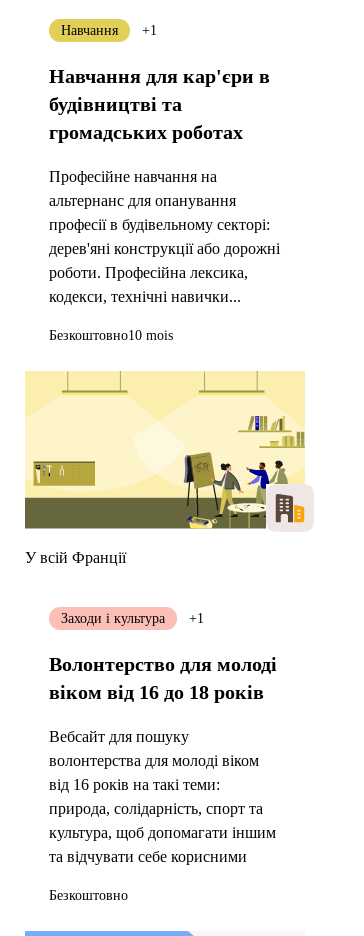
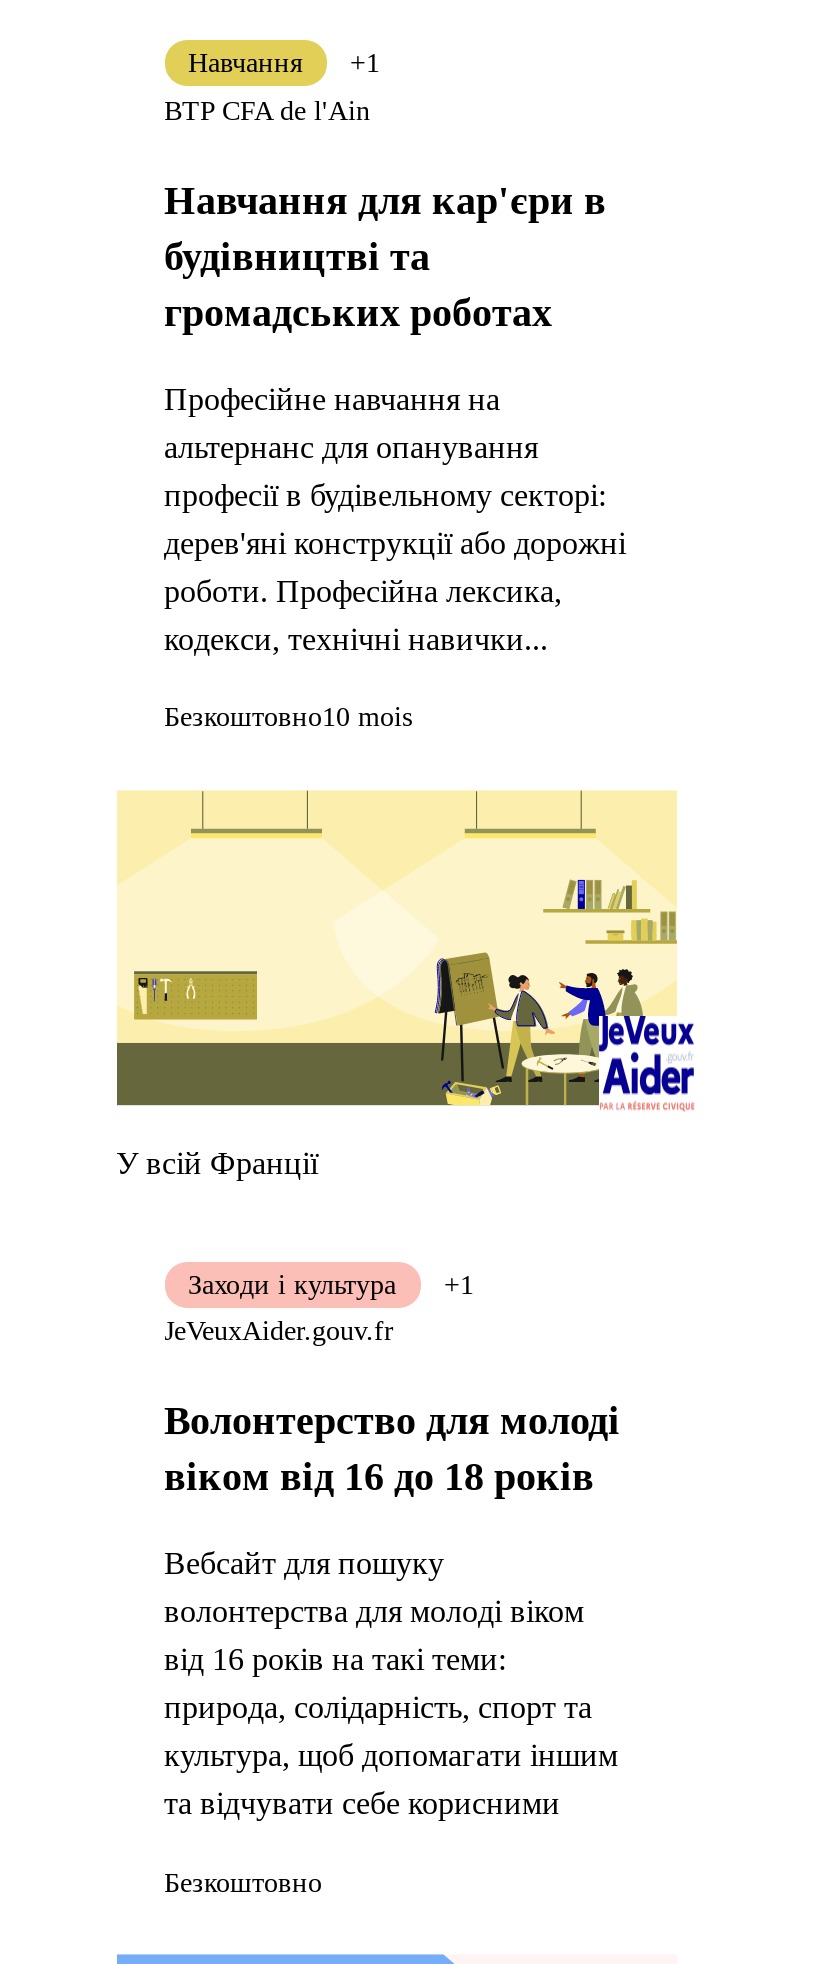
+ BTP CFA de l'Ain

- [image]
+ [image]

+ JeVeuxAider.gouv.fr
